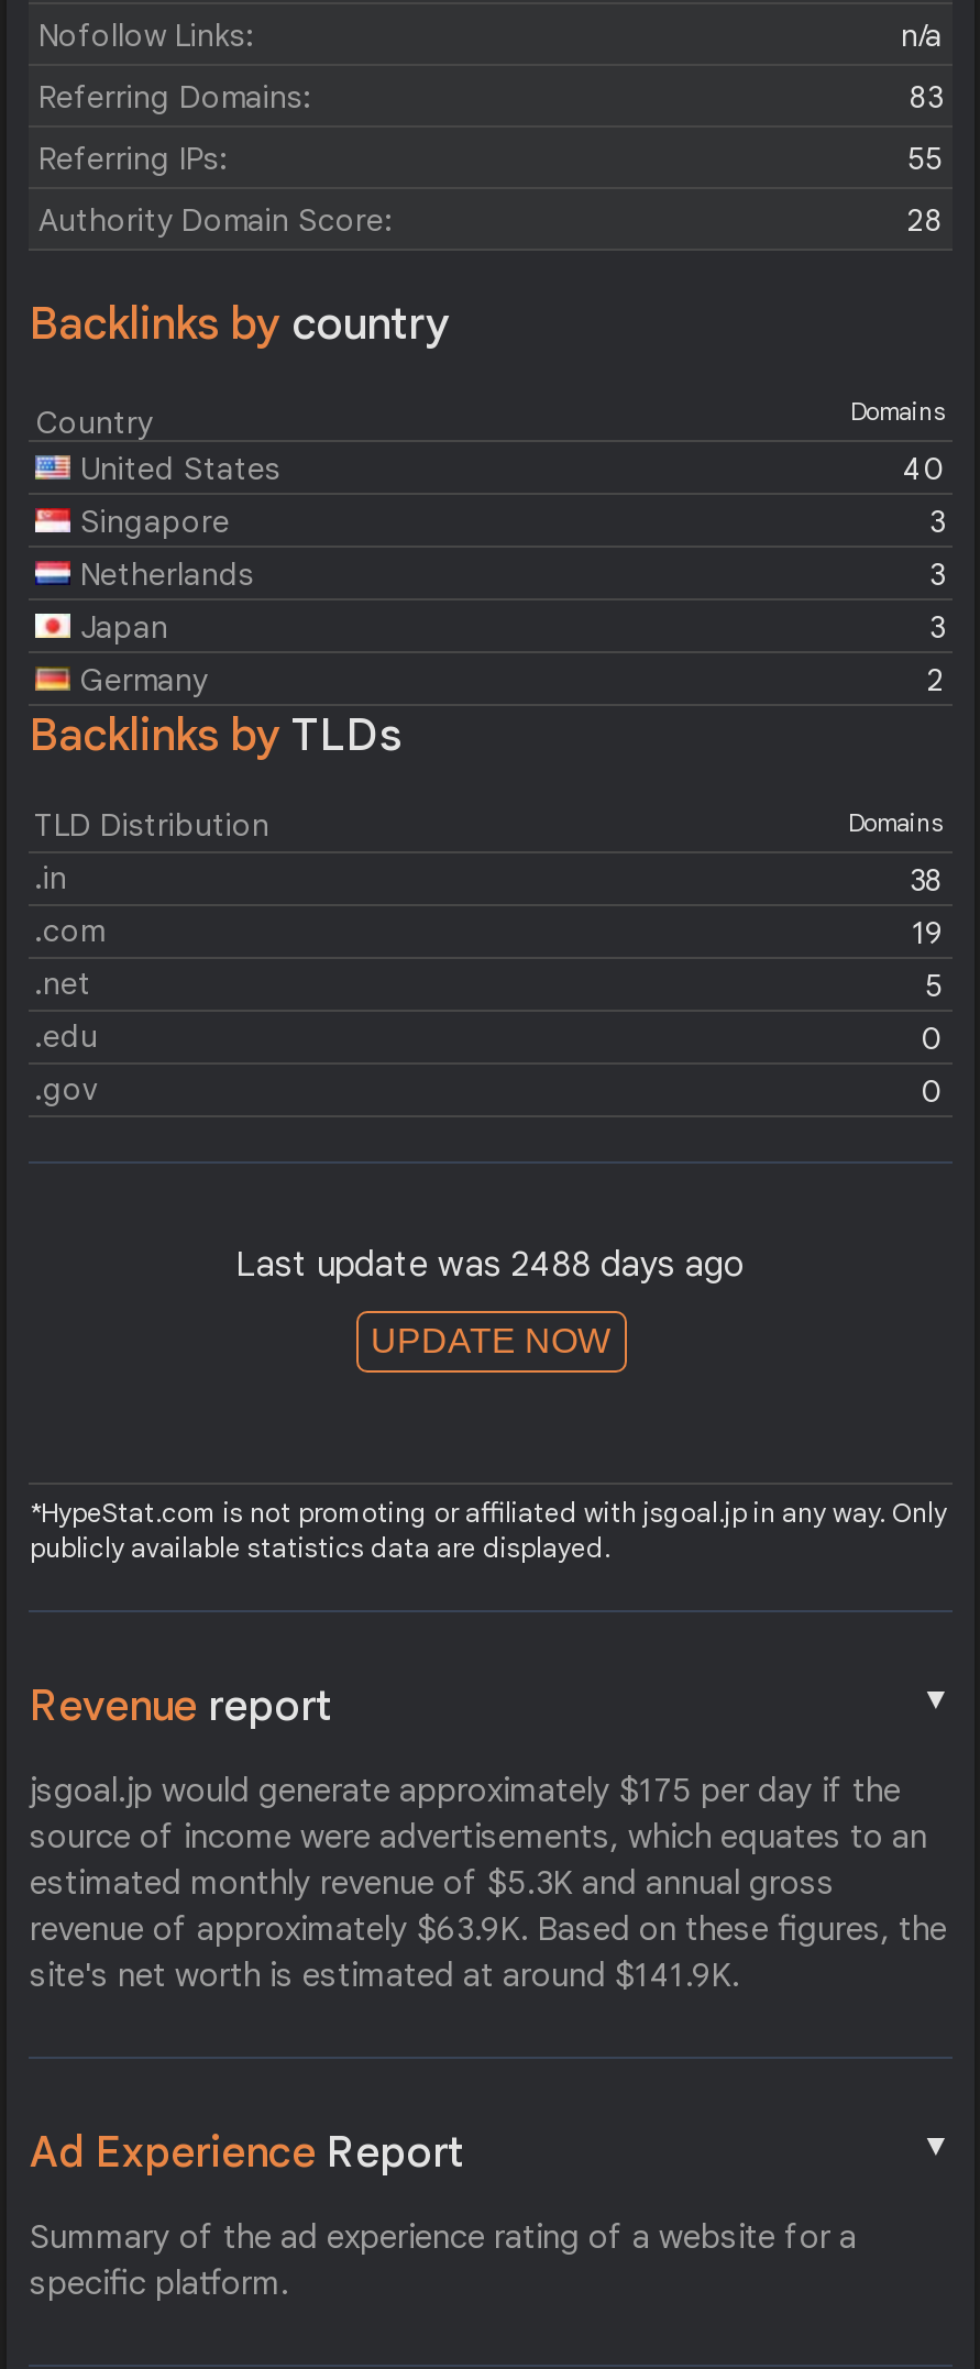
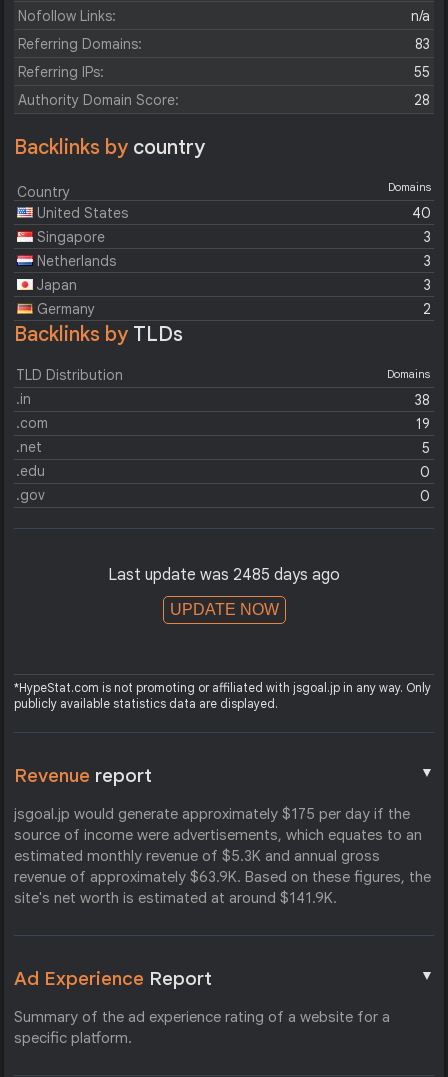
- Last update was 2488 days ago
+ Last update was 2485 days ago
